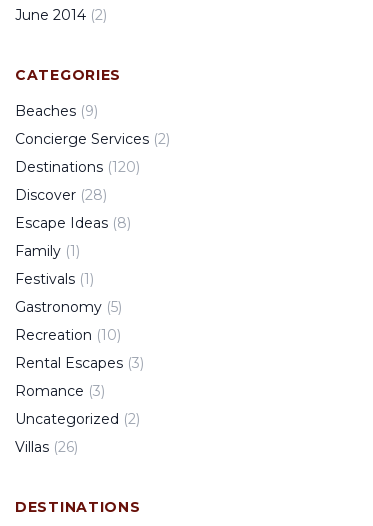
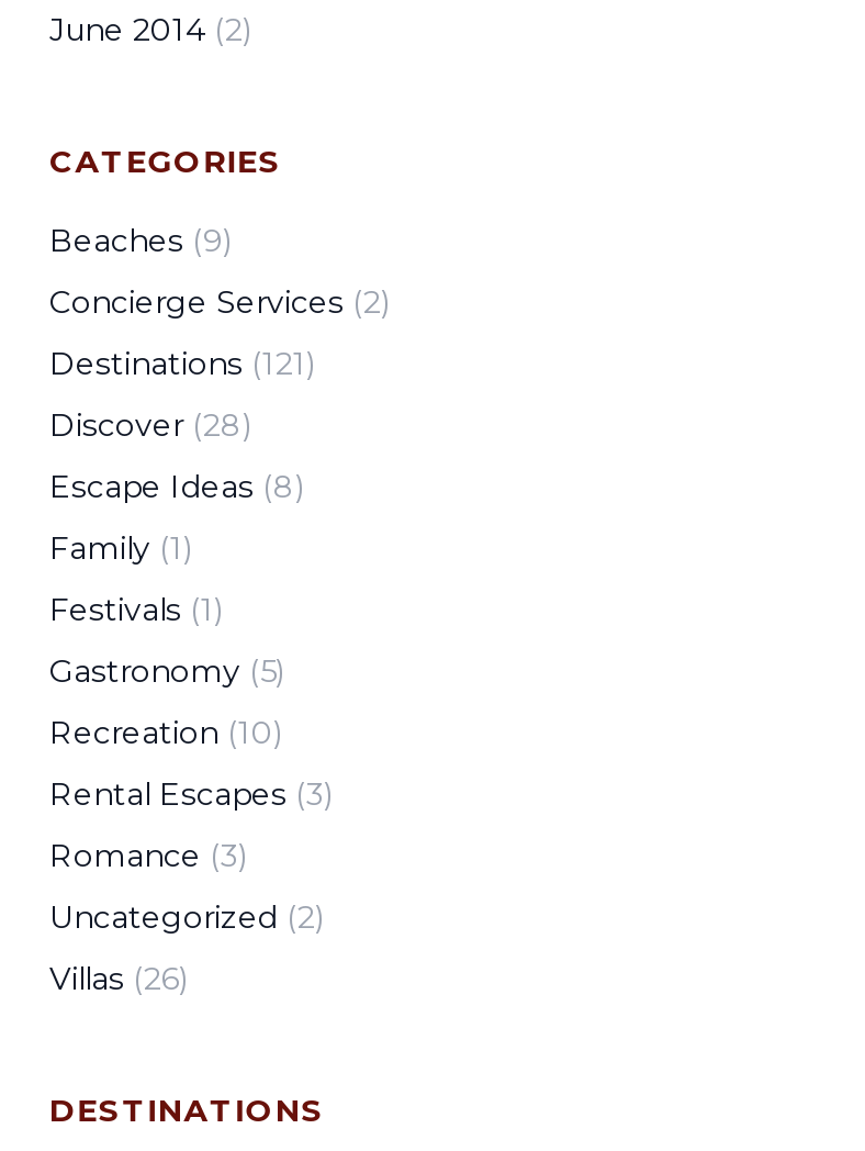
- Destinations (120)
+ Destinations (121)
